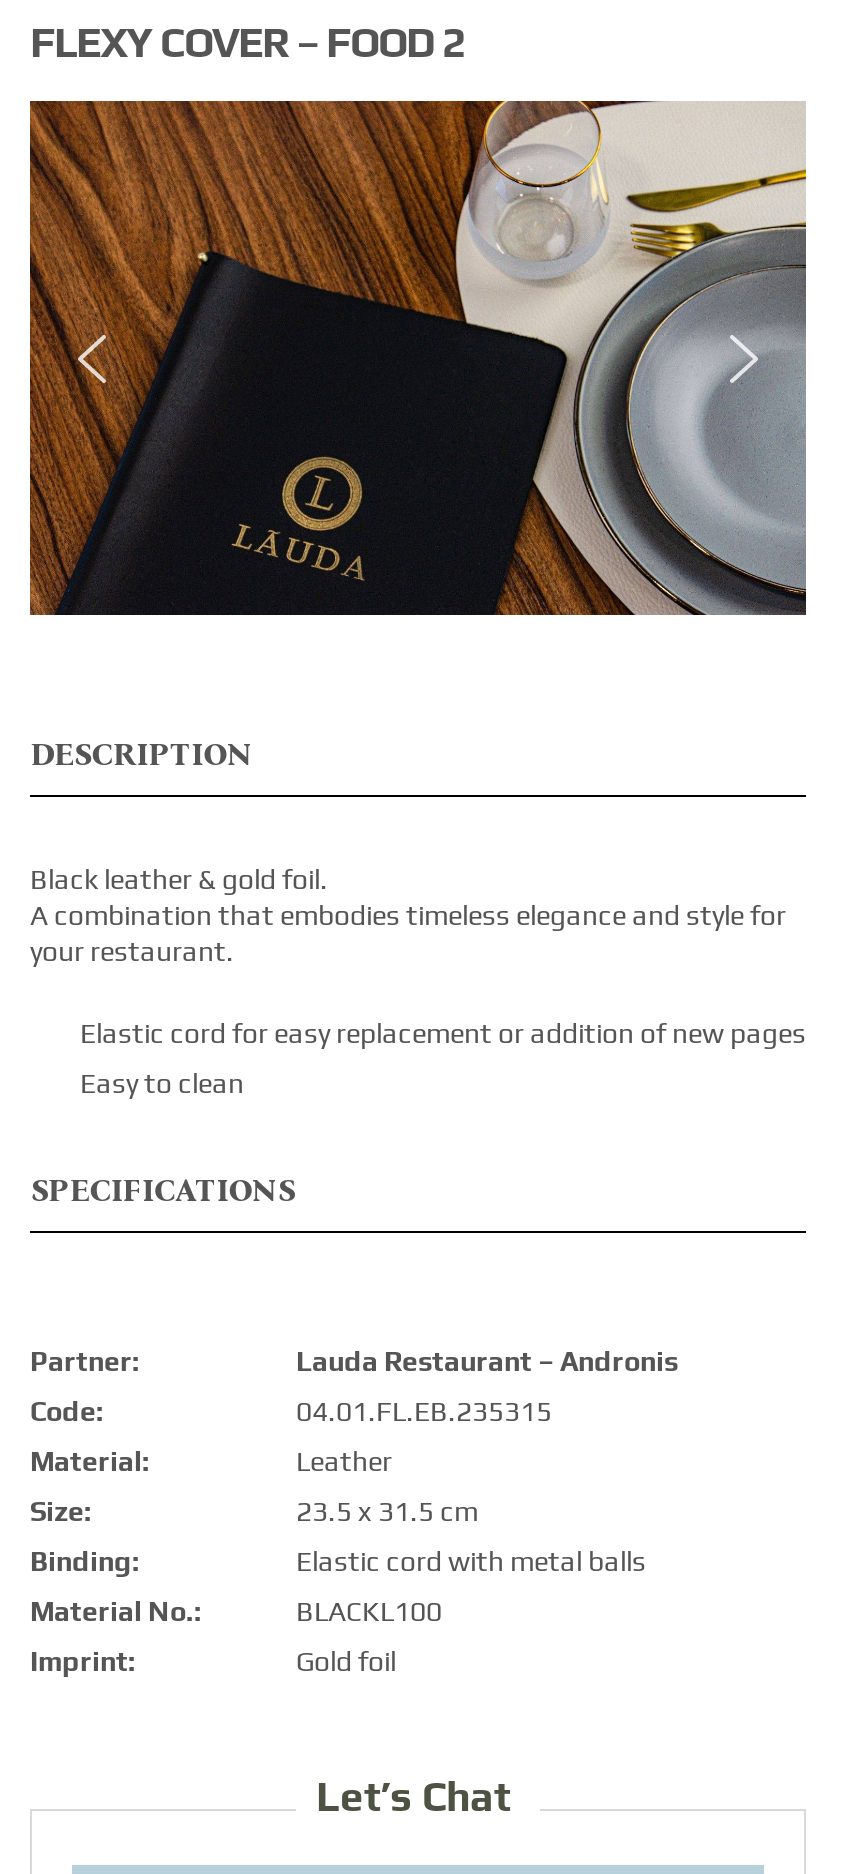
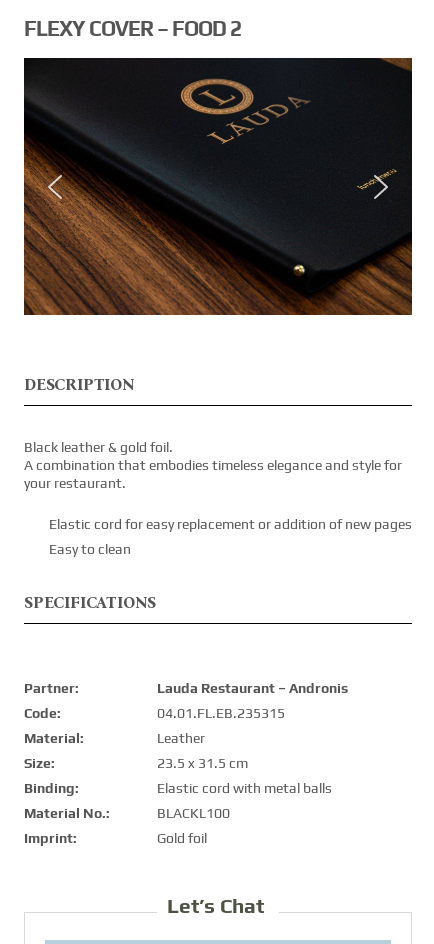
- [image]
+ [image]
